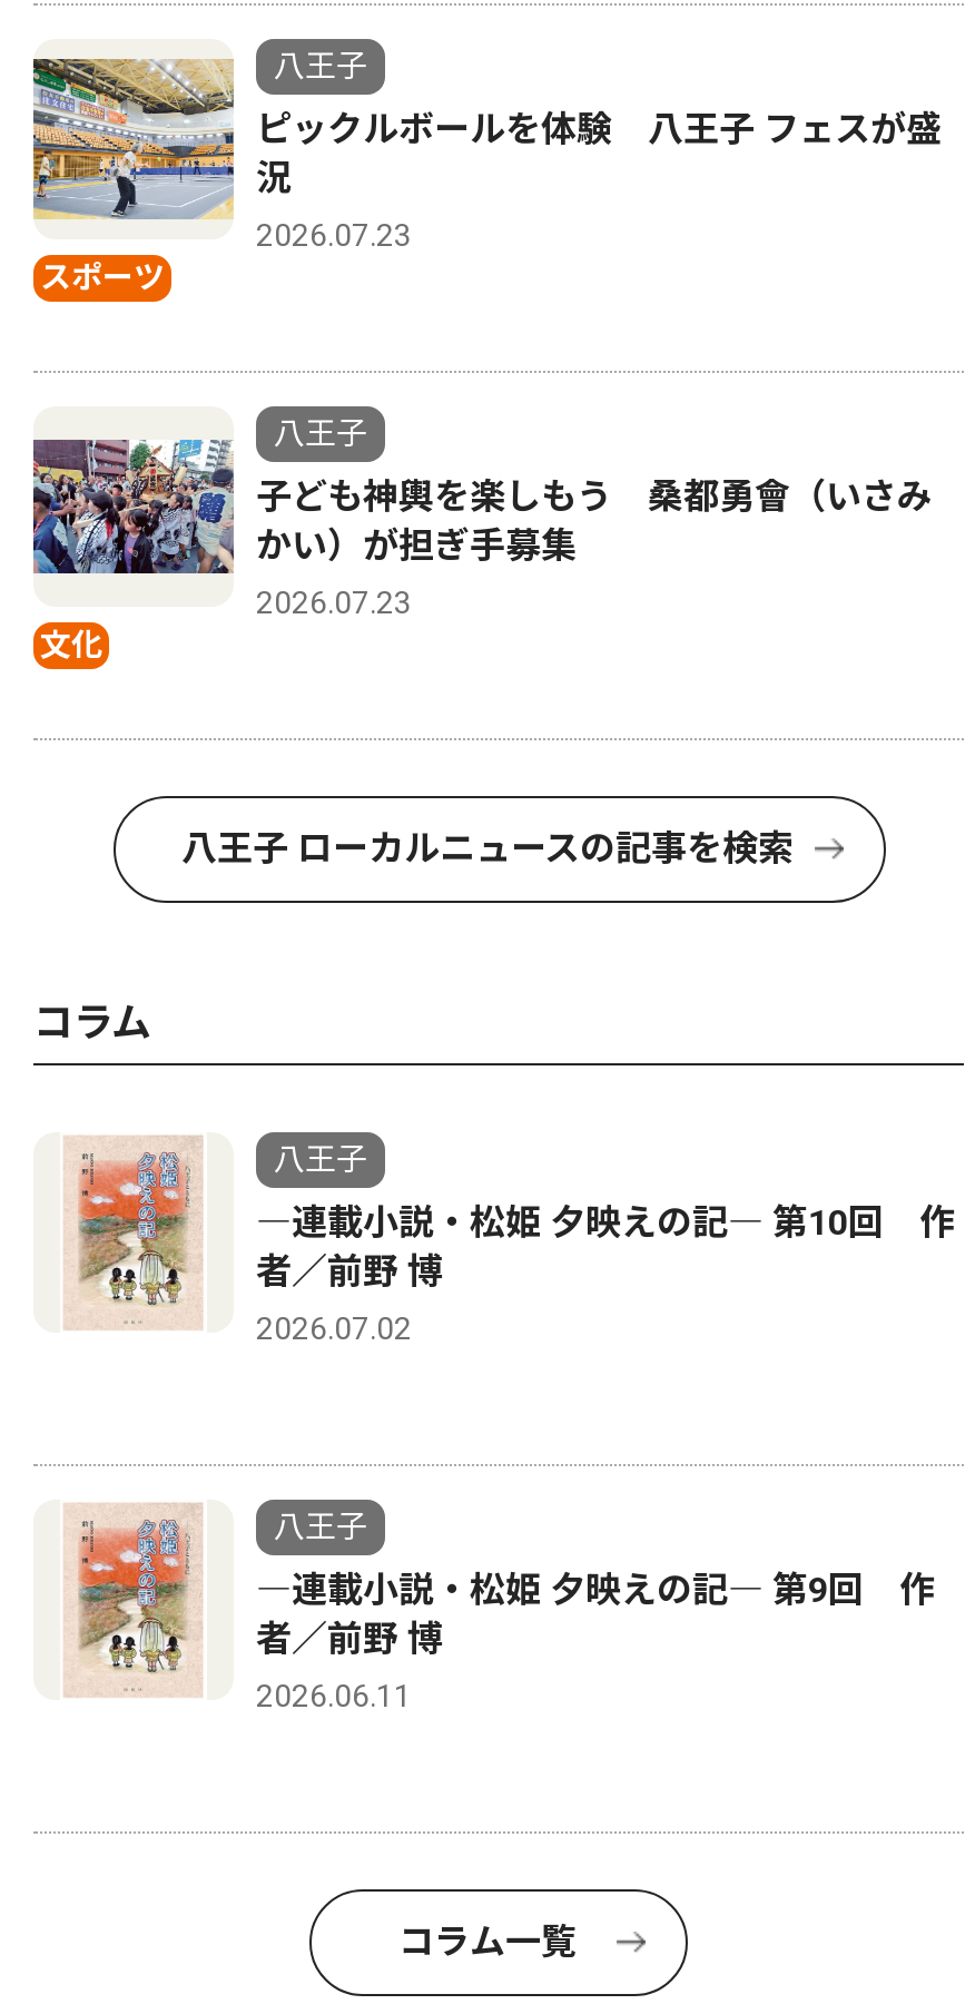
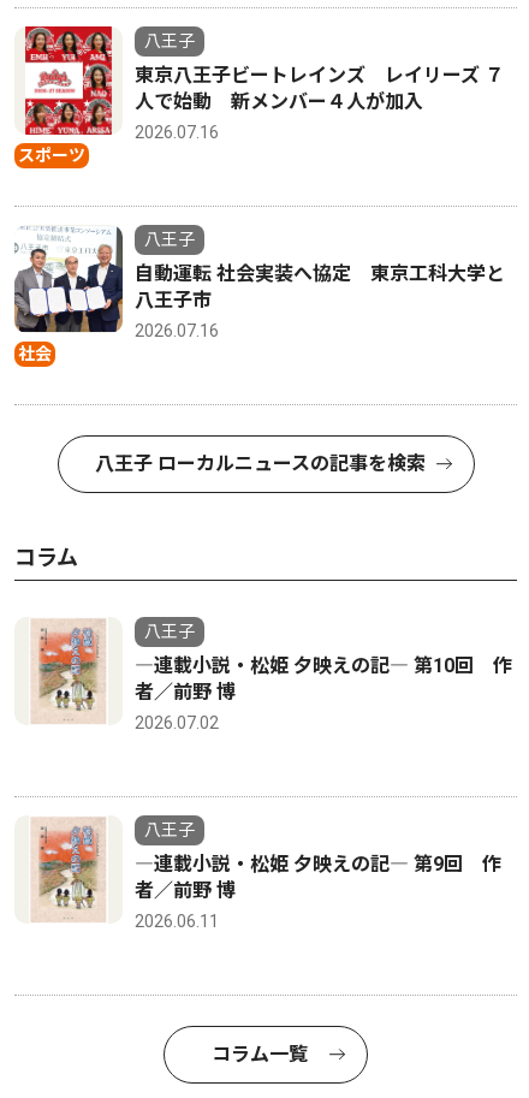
- [image]
- ピックルボールを体験 八王子 フェスが盛
- 況
- 2026.07.23
+ [image]
+ 東京八王子ビートレインズ レイリーズ ７
+ 人で始動 新メンバー４人が加入
+ 2026.07.16

- [image]
- 文化
+ [image]
+ 社会

- 子ども神輿を楽しもう 桑都勇會（いさみ
- かい）が担ぎ手募集
- 2026.07.23
+ 自動運転 社会実装へ協定 東京工科大学と
+ 八王子市
+ 2026.07.16
